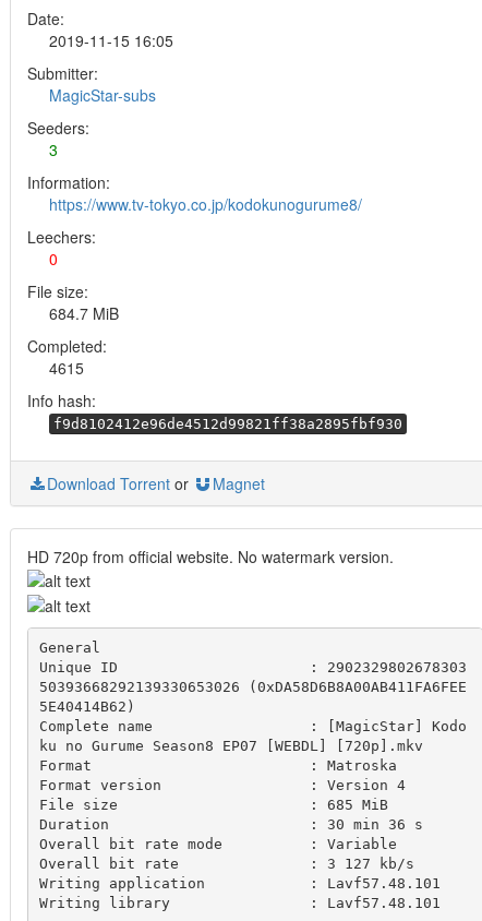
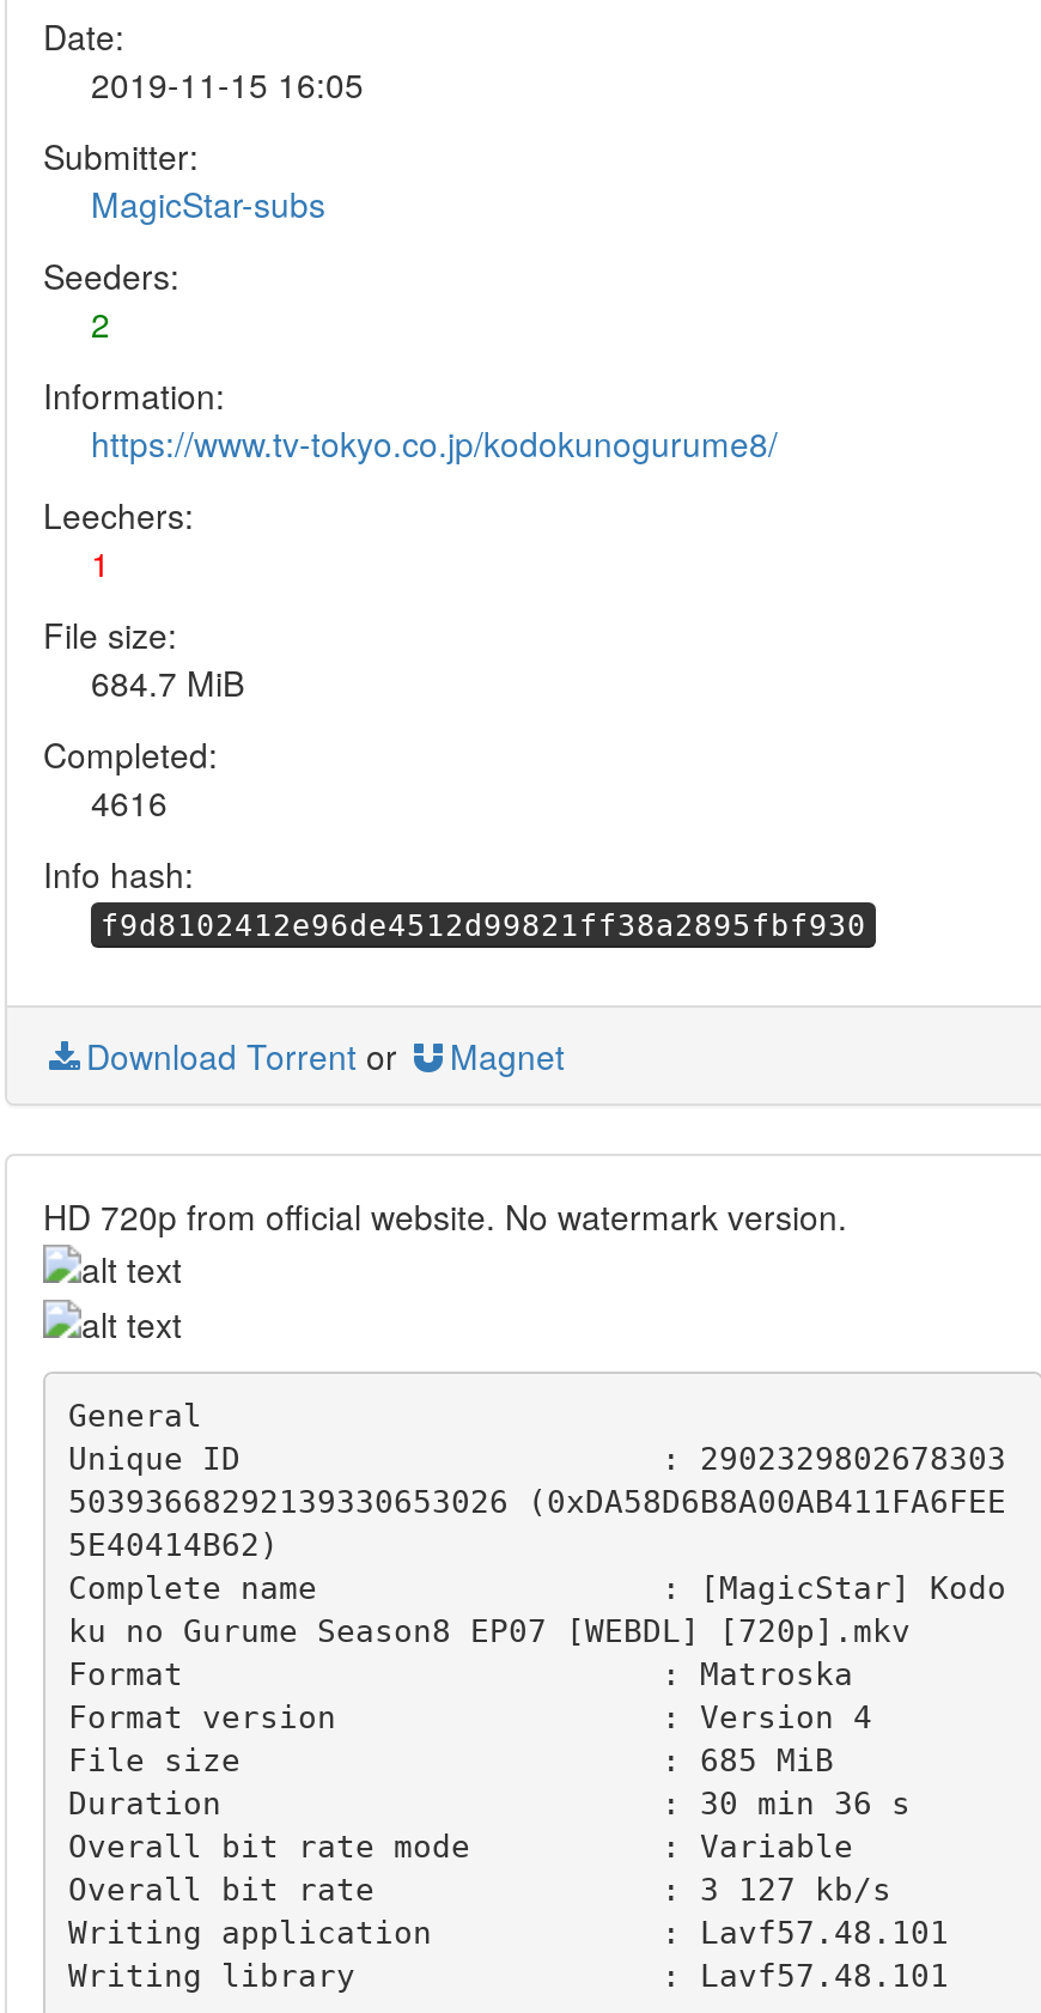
- 3
+ 2

- 0
+ 1

- 4615
+ 4616
